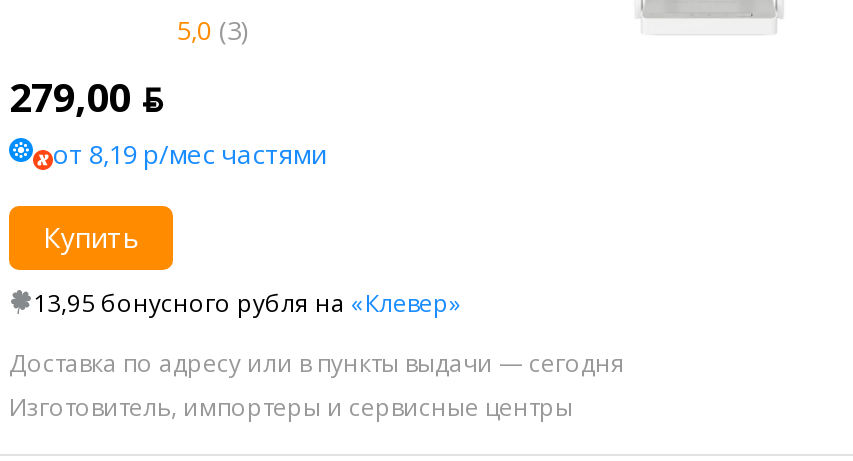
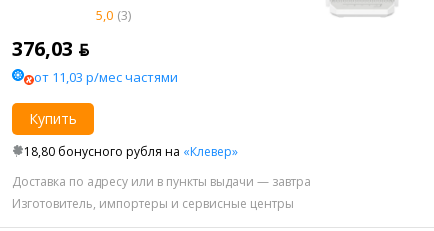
- 279,00 ƃ
+ 376,03 ƃ

- от 8,19 р/мес частями
+ от 11,03 р/мес частями

- 13,95 бонусного рубля на «Клевер»
+ 18,80 бонусного рубля на «Клевер»

- Доставка по адресу или в пункты выдачи — сегодня
+ Доставка по адресу или в пункты выдачи — завтра
